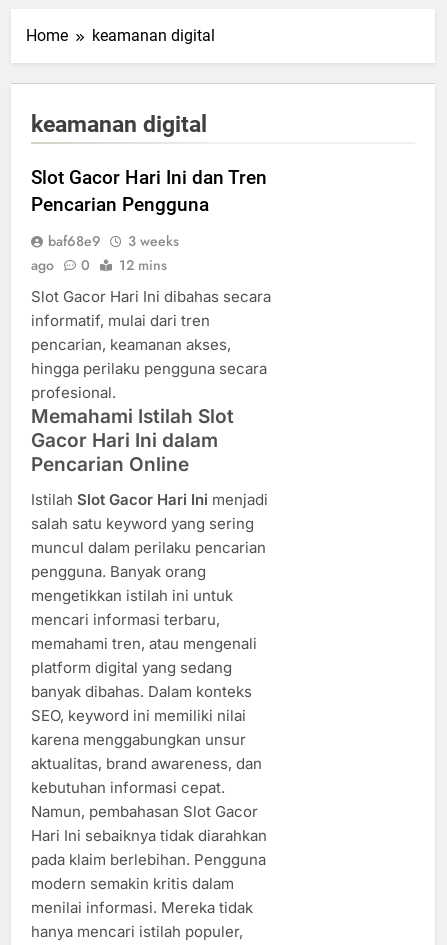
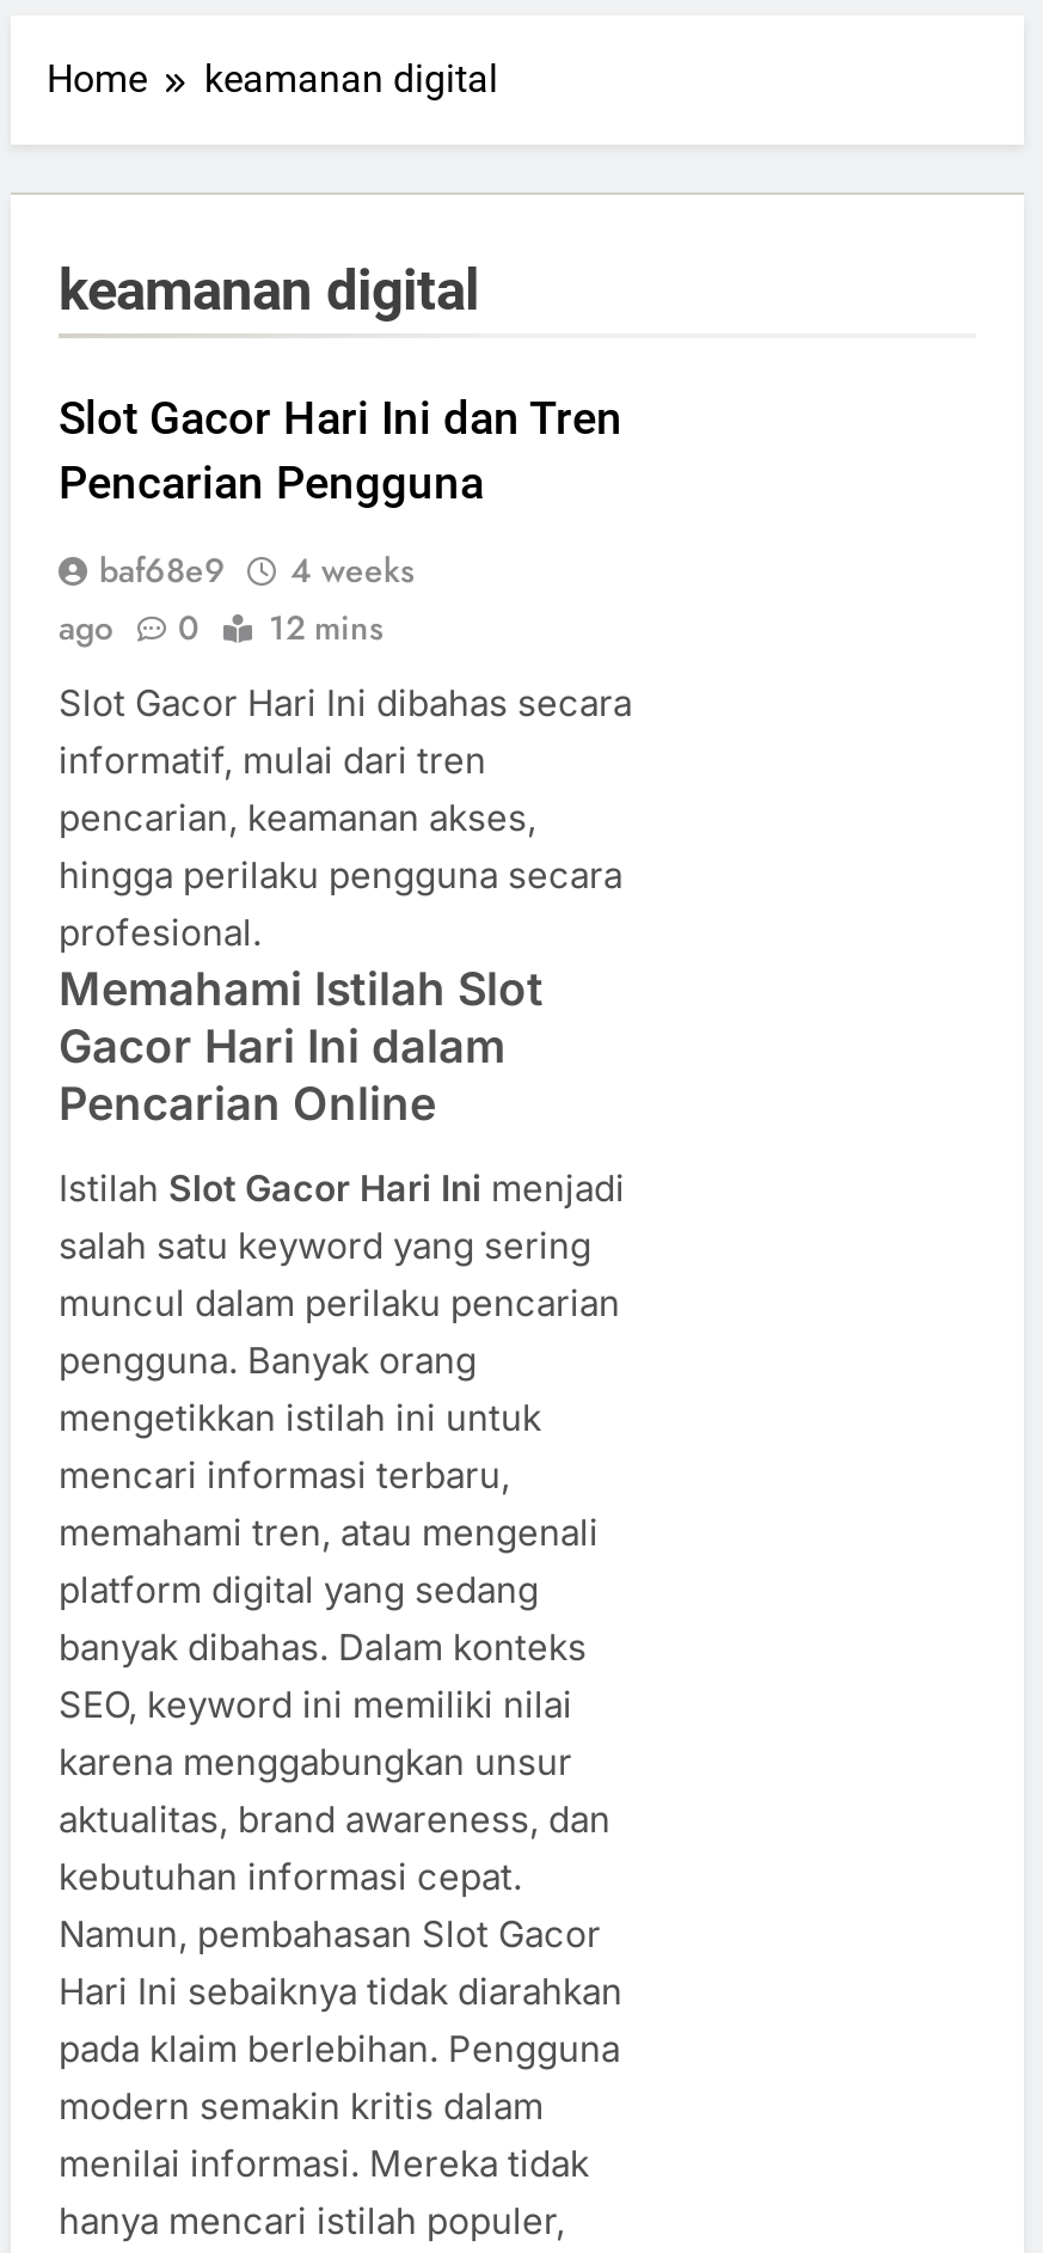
- baf68e9 3 weeks
+ baf68e9 4 weeks
